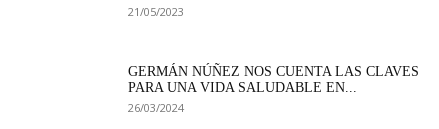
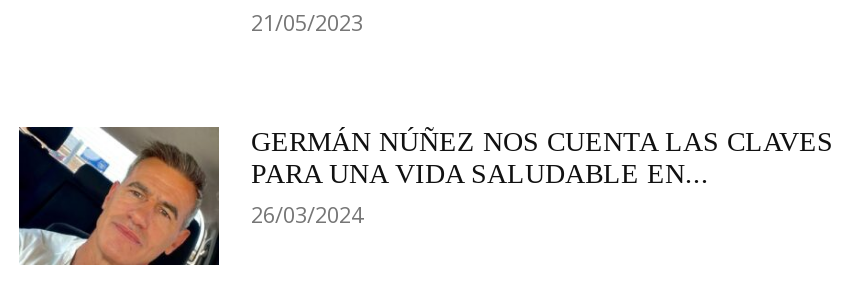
+ [image]
